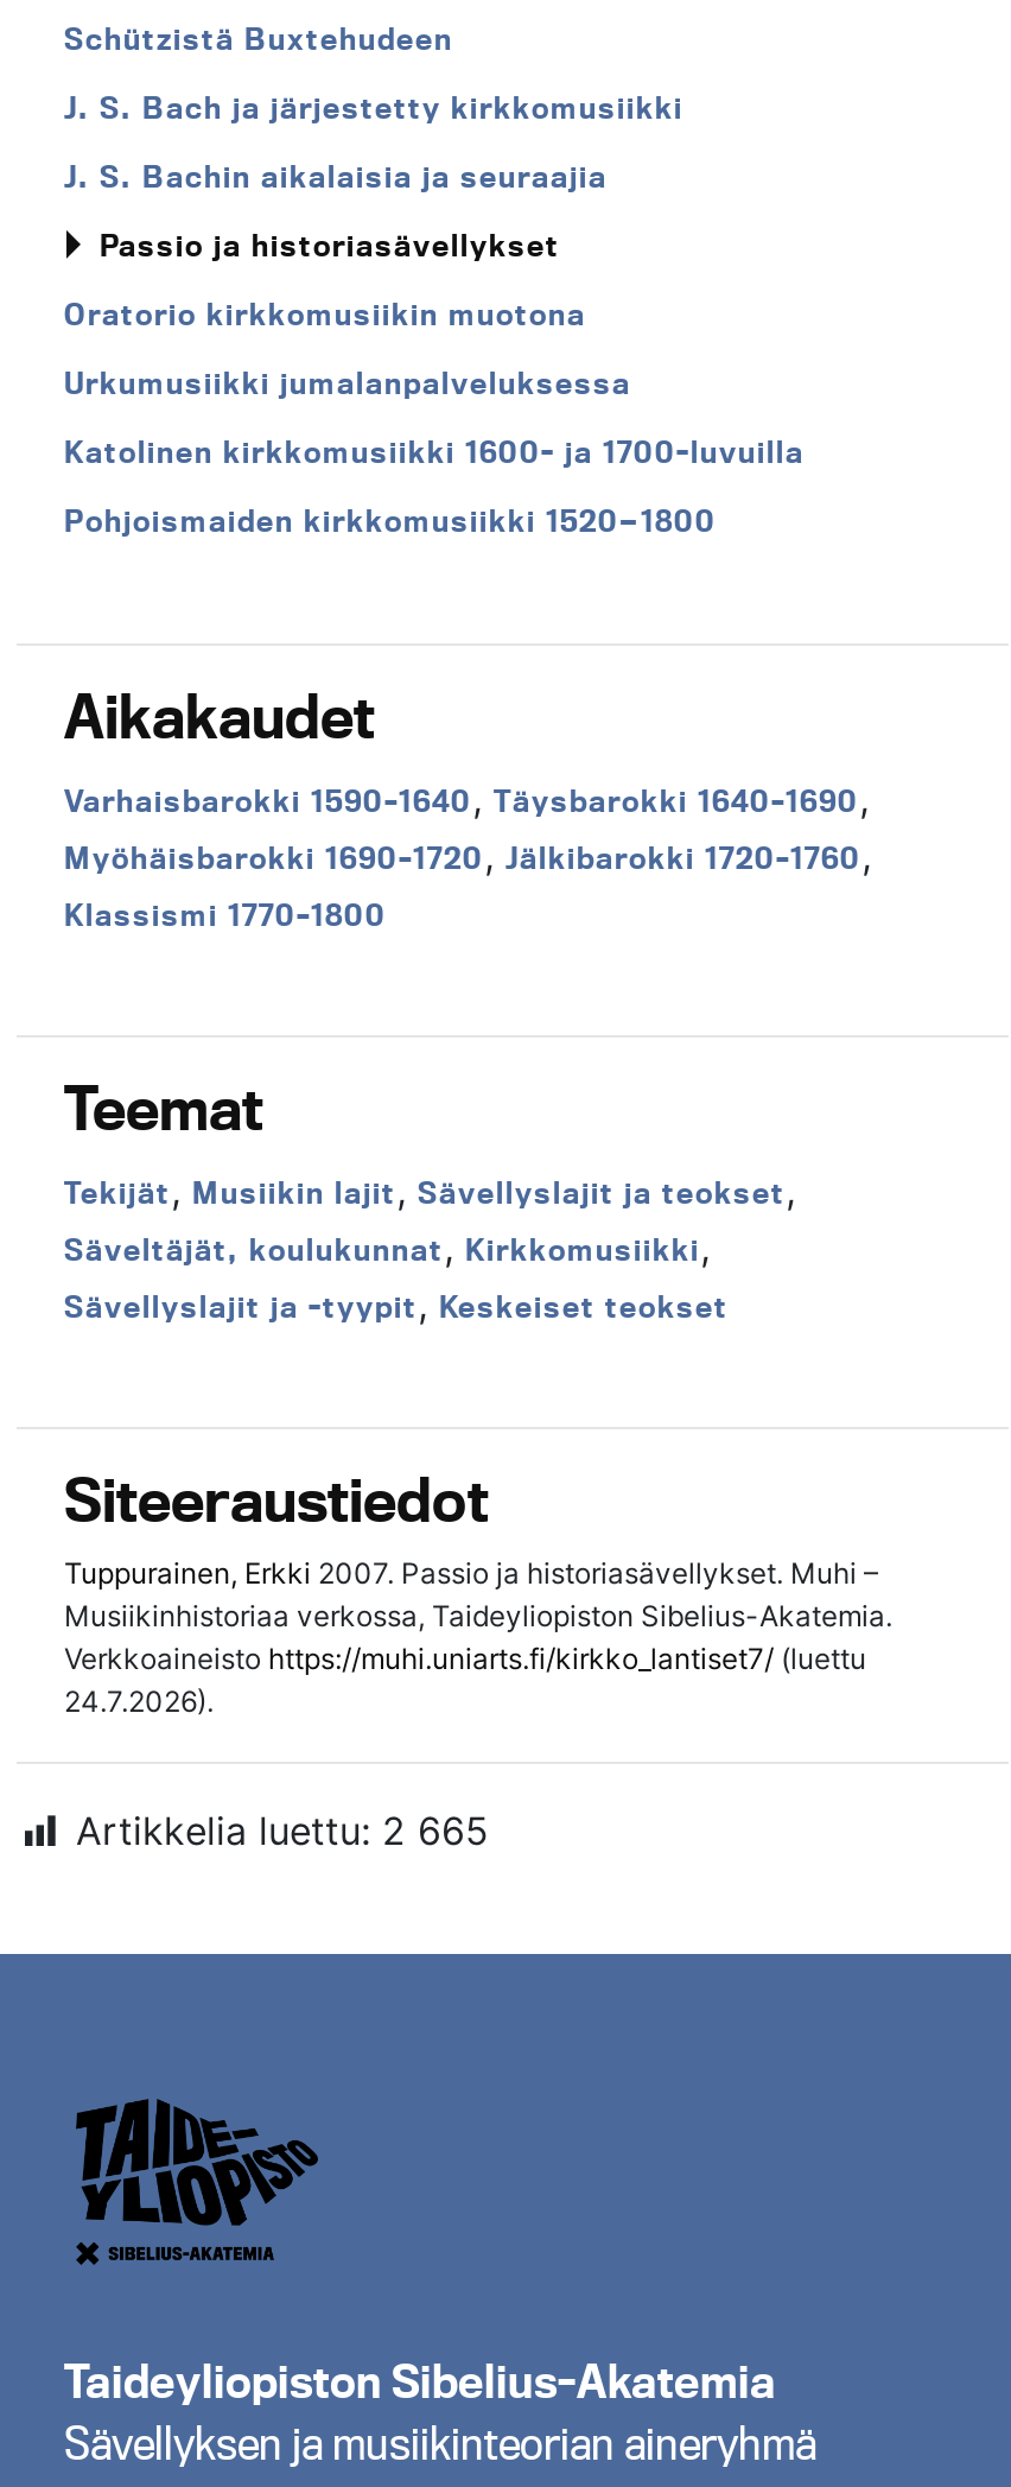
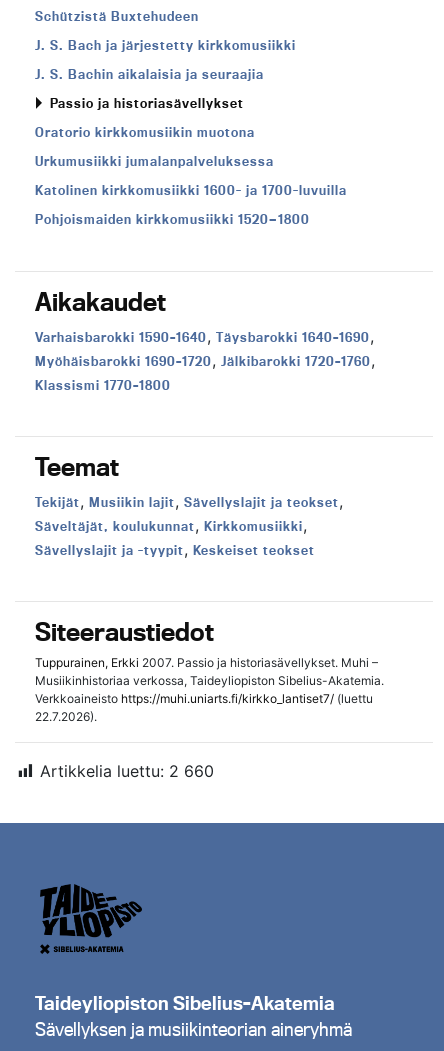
- 24.7.2026).
+ 22.7.2026).

- Artikkelia luettu: 2 665
+ Artikkelia luettu: 2 660
